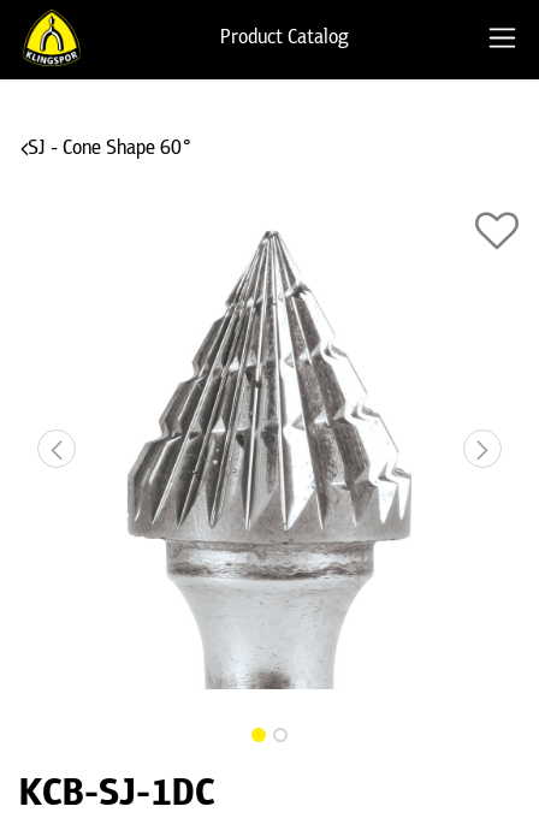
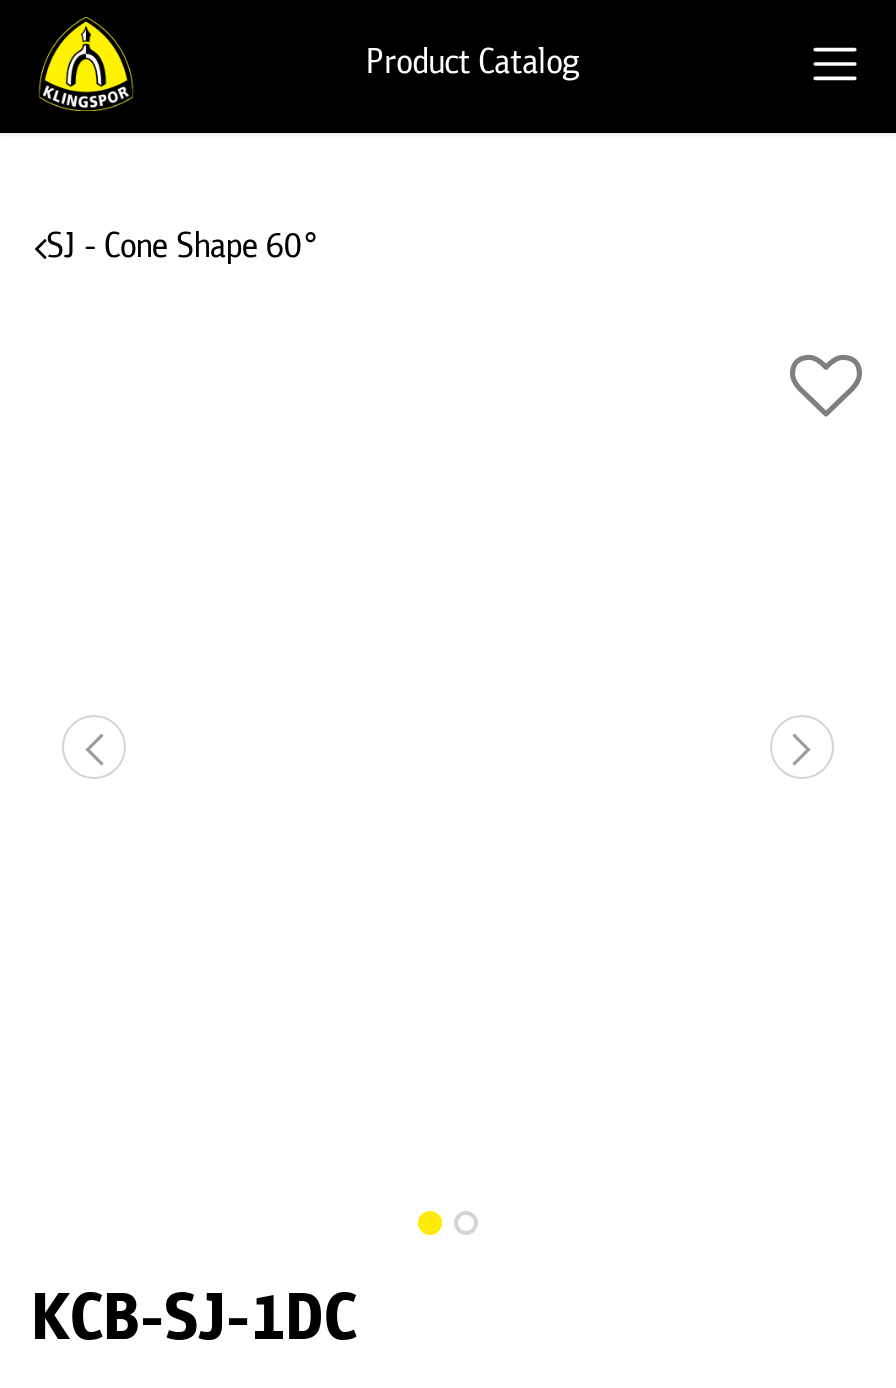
- [image]
